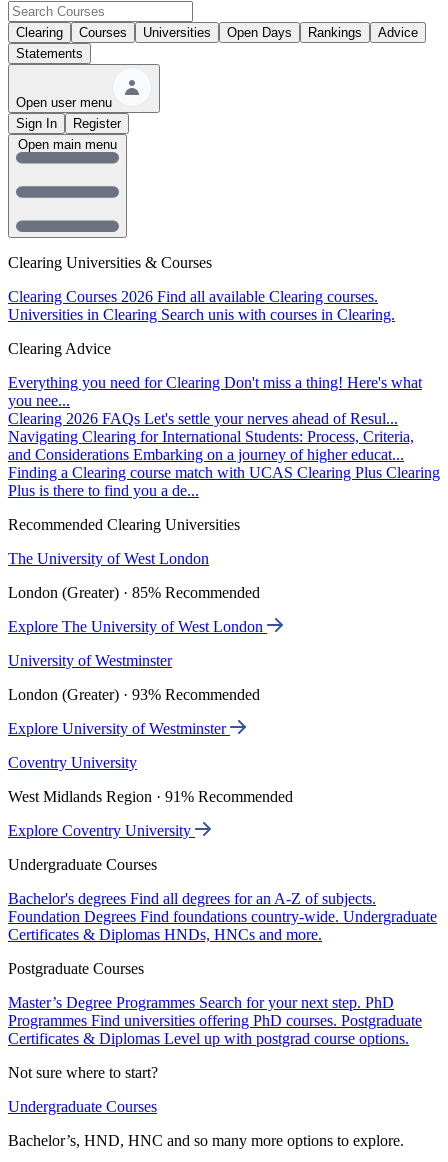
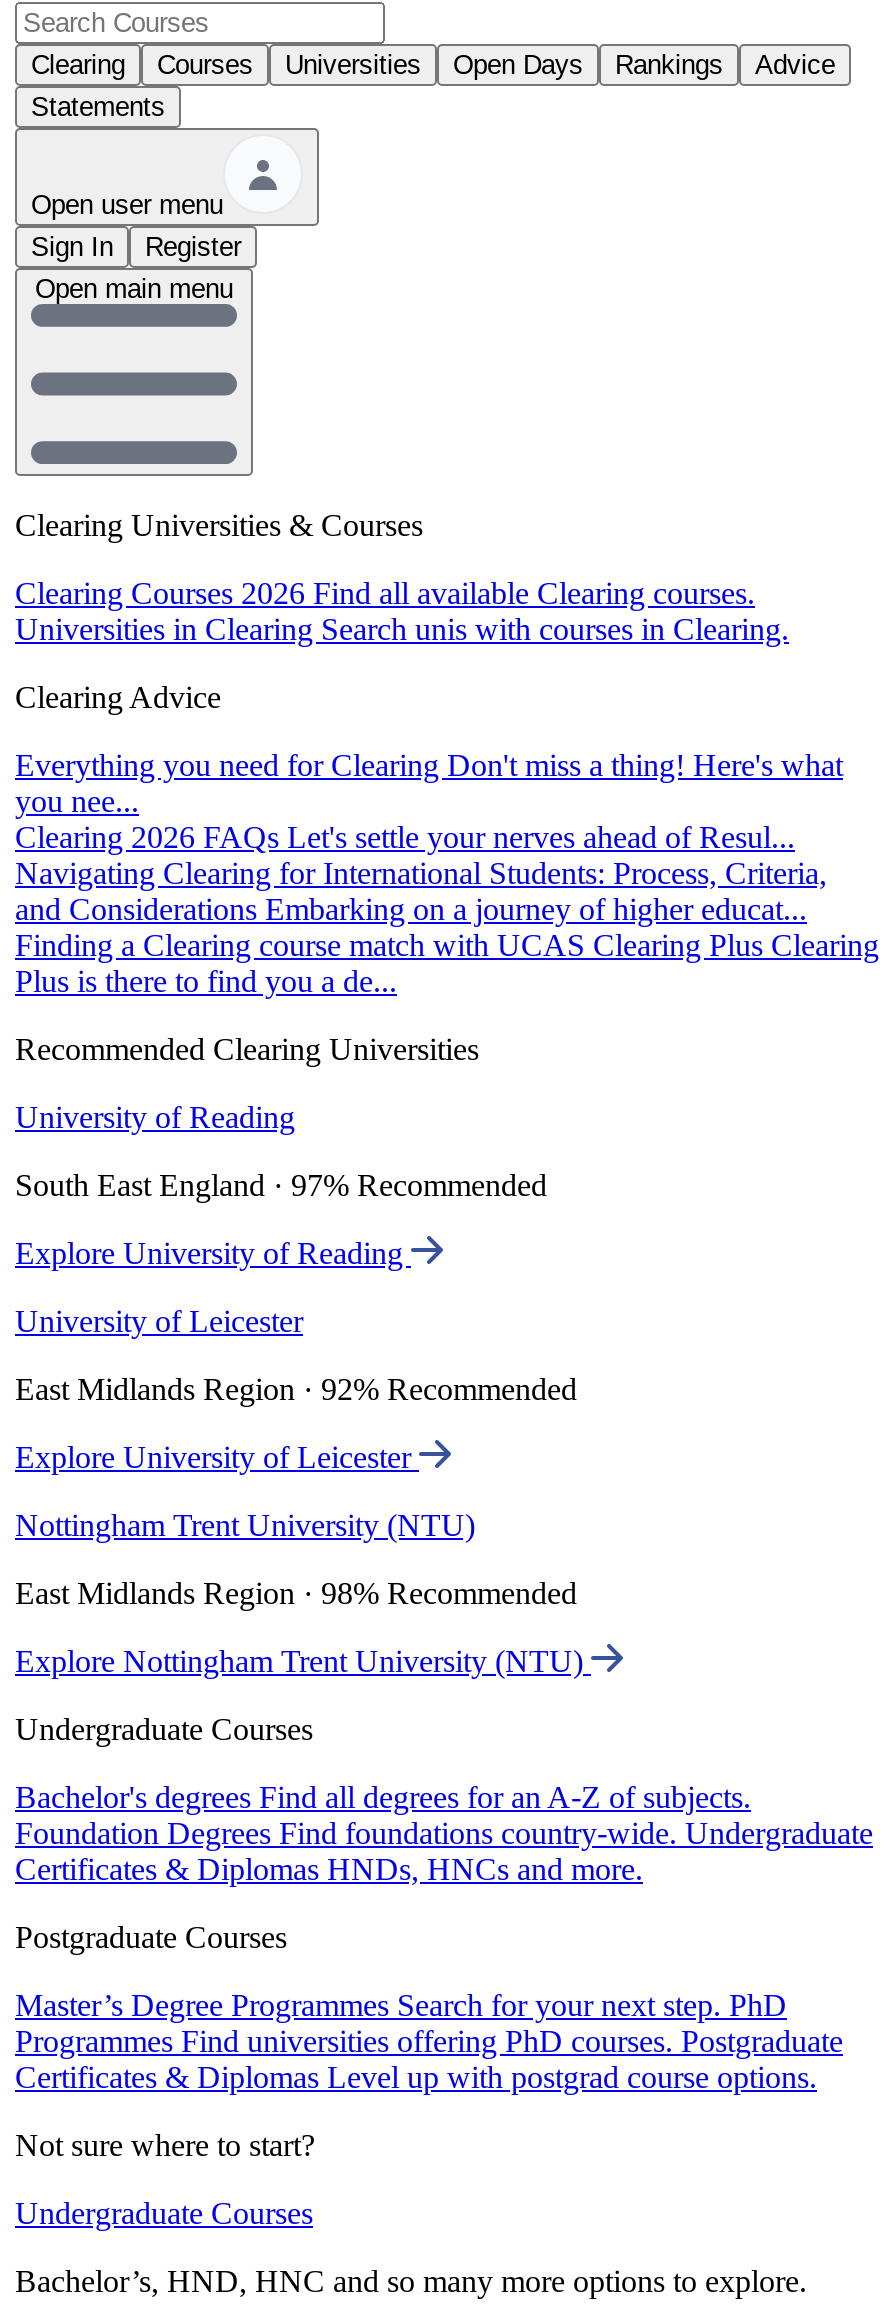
- The University of West London
+ University of Reading

- London (Greater) · 85% Recommended
+ South East England · 97% Recommended

- Explore The University of West London
+ Explore University of Reading

- University of Westminster
+ University of Leicester

- London (Greater) · 93% Recommended
+ East Midlands Region · 92% Recommended

- Explore University of Westminster
+ Explore University of Leicester

- Coventry University
+ Nottingham Trent University (NTU)

- West Midlands Region · 91% Recommended
+ East Midlands Region · 98% Recommended

- Explore Coventry University
+ Explore Nottingham Trent University (NTU)
